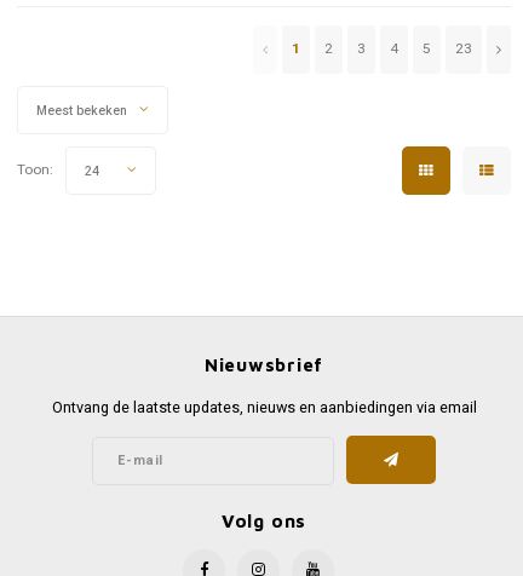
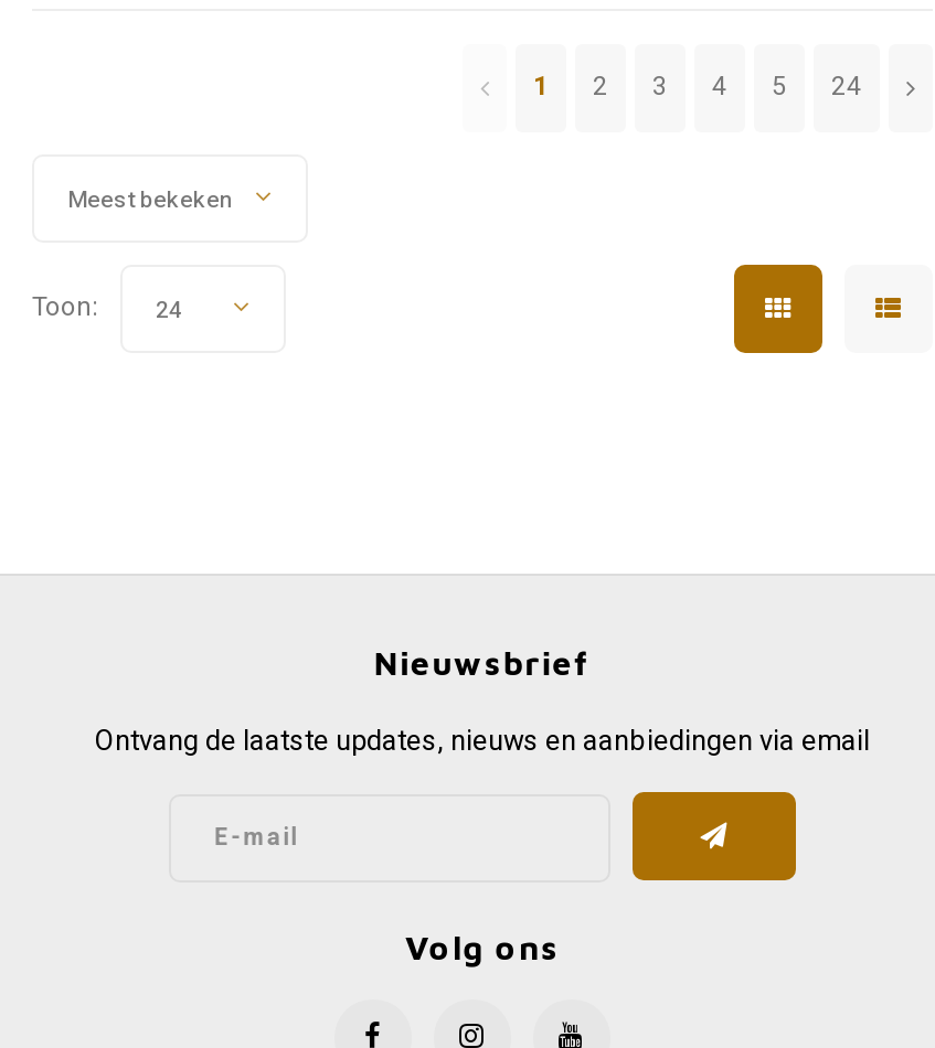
- 1 2 3 4 5 23
+ 1 2 3 4 5 24
